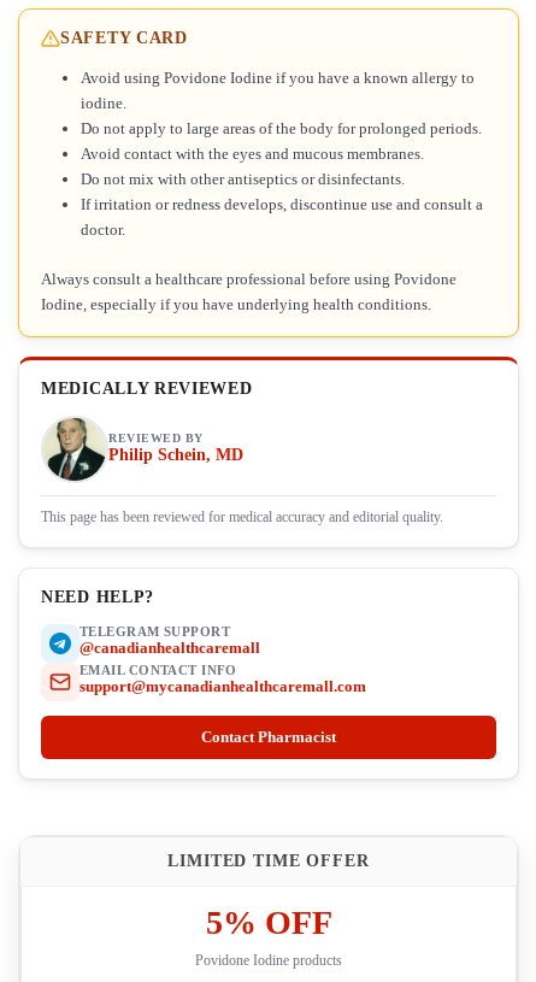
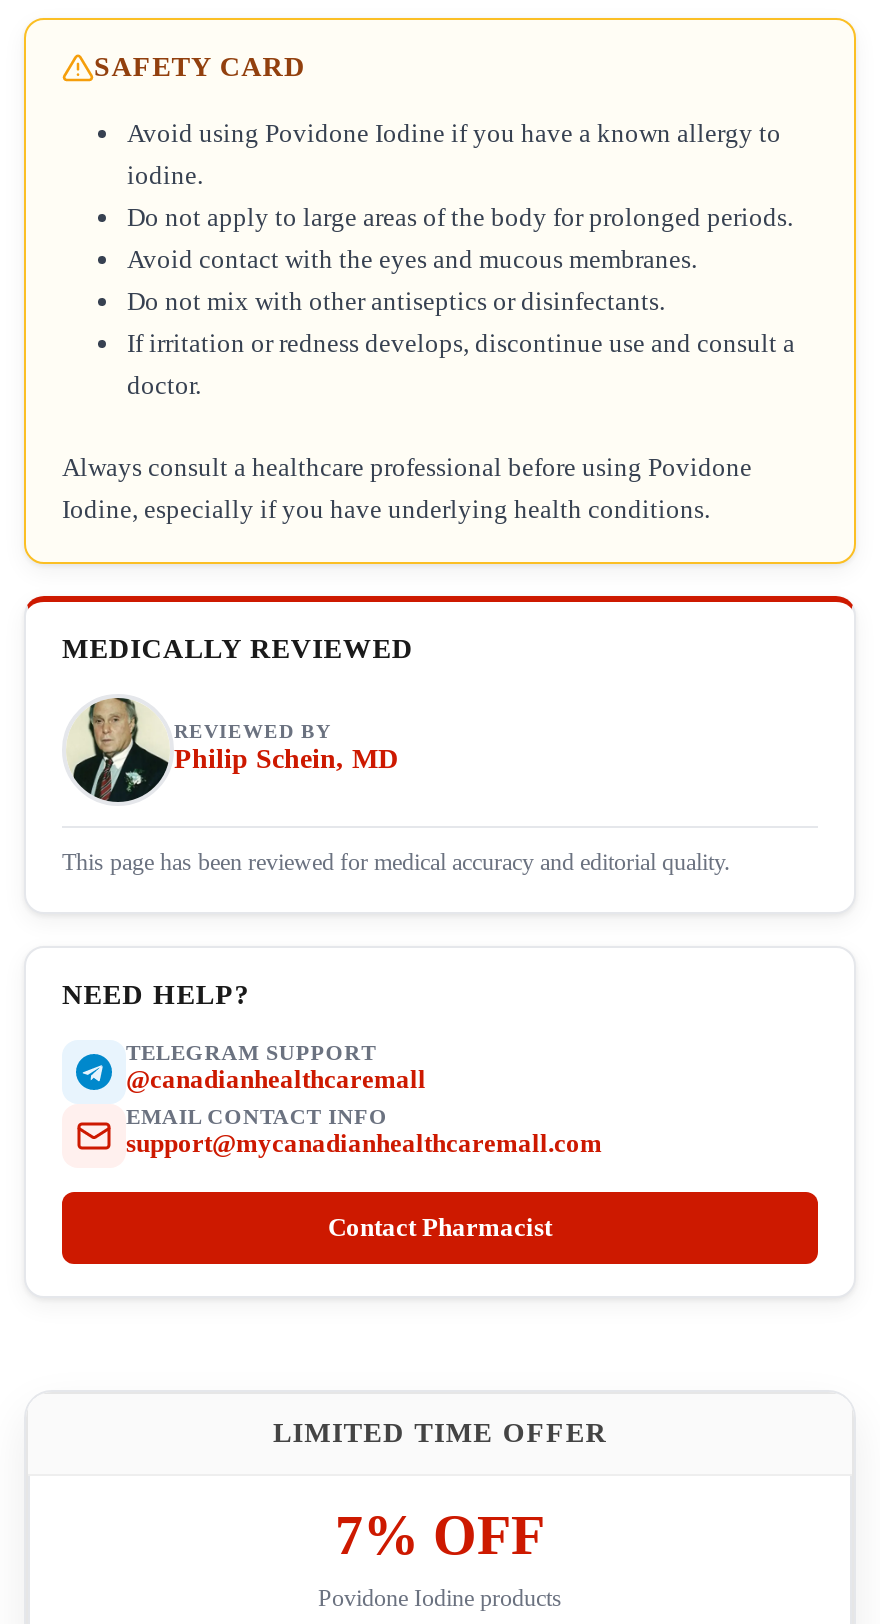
- 5% OFF
+ 7% OFF
